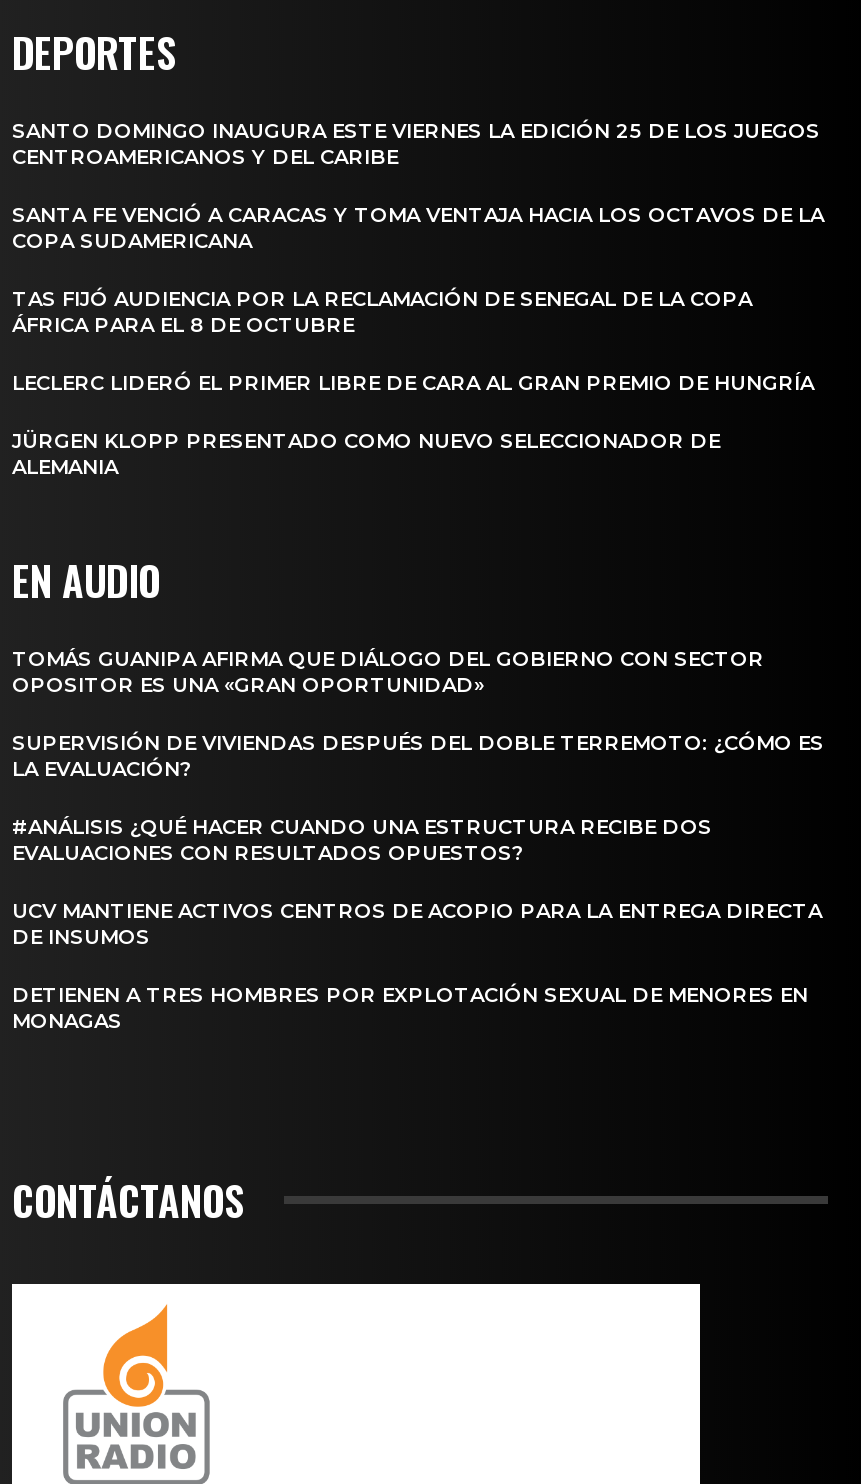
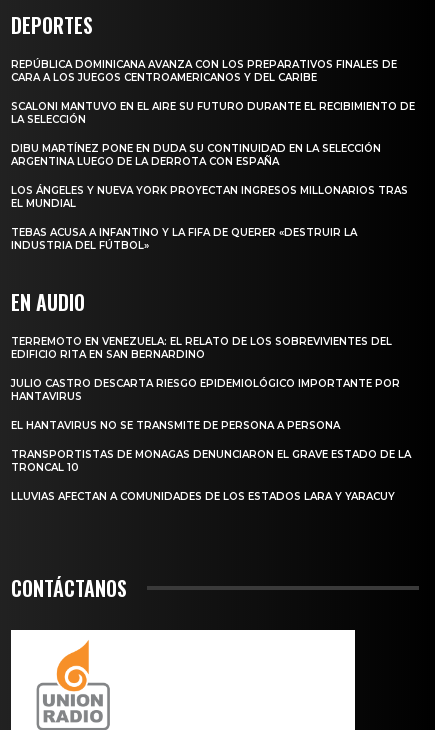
- SANTO DOMINGO INAUGURA ESTE VIERNES LA EDICIÓN 25 DE LOS JUEGOS
- CENTROAMERICANOS Y DEL CARIBE
+ REPÚBLICA DOMINICANA AVANZA CON LOS PREPARATIVOS FINALES DE
+ CARA A LOS JUEGOS CENTROAMERICANOS Y DEL CARIBE

- SANTA FE VENCIÓ A CARACAS Y TOMA VENTAJA HACIA LOS OCTAVOS DE LA
- COPA SUDAMERICANA
+ SCALONI MANTUVO EN EL AIRE SU FUTURO DURANTE EL RECIBIMIENTO DE
+ LA SELECCIÓN

- TAS FIJÓ AUDIENCIA POR LA RECLAMACIÓN DE SENEGAL DE LA COPA
- ÁFRICA PARA EL 8 DE OCTUBRE
+ DIBU MARTÍNEZ PONE EN DUDA SU CONTINUIDAD EN LA SELECCIÓN
+ ARGENTINA LUEGO DE LA DERROTA CON ESPAÑA

- LECLERC LIDERÓ EL PRIMER LIBRE DE CARA AL GRAN PREMIO DE HUNGRÍA
+ LOS ÁNGELES Y NUEVA YORK PROYECTAN INGRESOS MILLONARIOS TRAS
+ EL MUNDIAL

- JÜRGEN KLOPP PRESENTADO COMO NUEVO SELECCIONADOR DE
- ALEMANIA
+ TEBAS ACUSA A INFANTINO Y LA FIFA DE QUERER «DESTRUIR LA
+ INDUSTRIA DEL FÚTBOL»

- TOMÁS GUANIPA AFIRMA QUE DIÁLOGO DEL GOBIERNO CON SECTOR
- OPOSITOR ES UNA «GRAN OPORTUNIDAD»
+ TERREMOTO EN VENEZUELA: EL RELATO DE LOS SOBREVIVIENTES DEL
+ EDIFICIO RITA EN SAN BERNARDINO

- SUPERVISIÓN DE VIVIENDAS DESPUÉS DEL DOBLE TERREMOTO: ¿CÓMO ES
- LA EVALUACIÓN?
+ JULIO CASTRO DESCARTA RIESGO EPIDEMIOLÓGICO IMPORTANTE POR
+ HANTAVIRUS

- #ANÁLISIS ¿QUÉ HACER CUANDO UNA ESTRUCTURA RECIBE DOS
- EVALUACIONES CON RESULTADOS OPUESTOS?
+ EL HANTAVIRUS NO SE TRANSMITE DE PERSONA A PERSONA

- UCV MANTIENE ACTIVOS CENTROS DE ACOPIO PARA LA ENTREGA DIRECTA
- DE INSUMOS
+ TRANSPORTISTAS DE MONAGAS DENUNCIARON EL GRAVE ESTADO DE LA
+ TRONCAL 10

- DETIENEN A TRES HOMBRES POR EXPLOTACIÓN SEXUAL DE MENORES EN
- MONAGAS
+ LLUVIAS AFECTAN A COMUNIDADES DE LOS ESTADOS LARA Y YARACUY
